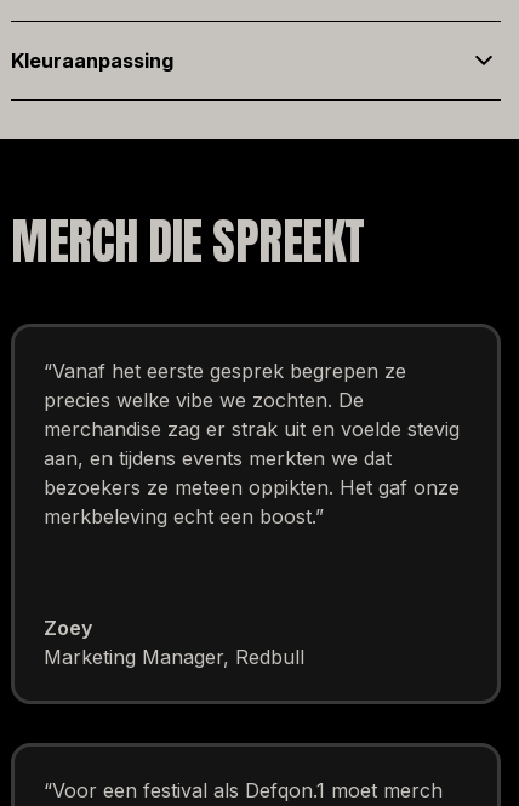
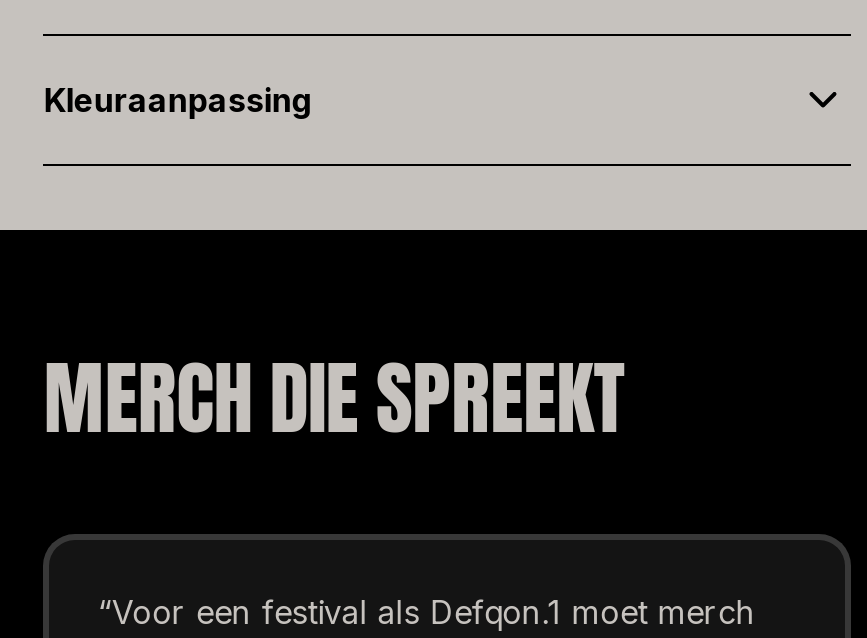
- “Vanaf het eerste gesprek begrepen ze
- precies welke vibe we zochten. De
- merchandise zag er strak uit en voelde stevig
- aan, en tijdens events merkten we dat
- bezoekers ze meteen oppikten. Het gaf onze
- merkbeleving echt een boost.”

- Zoey
- Marketing Manager, Redbull
